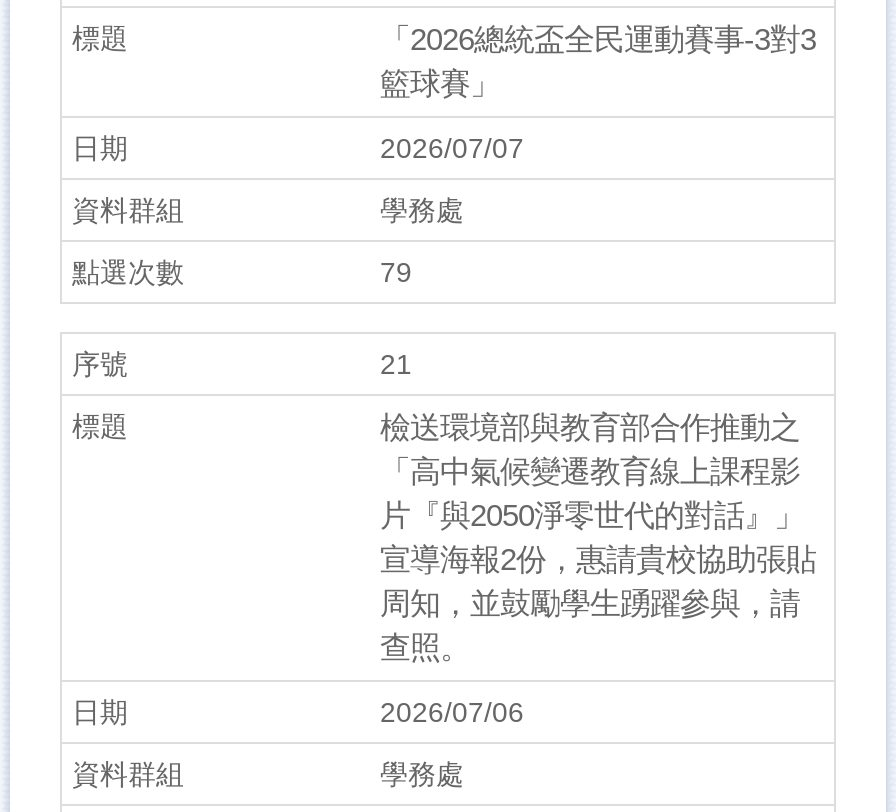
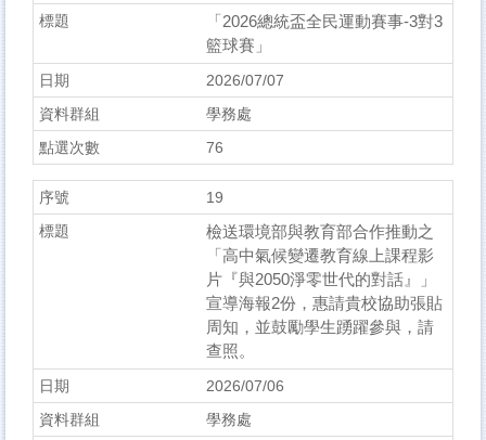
- 79
+ 76

- 21
+ 19
